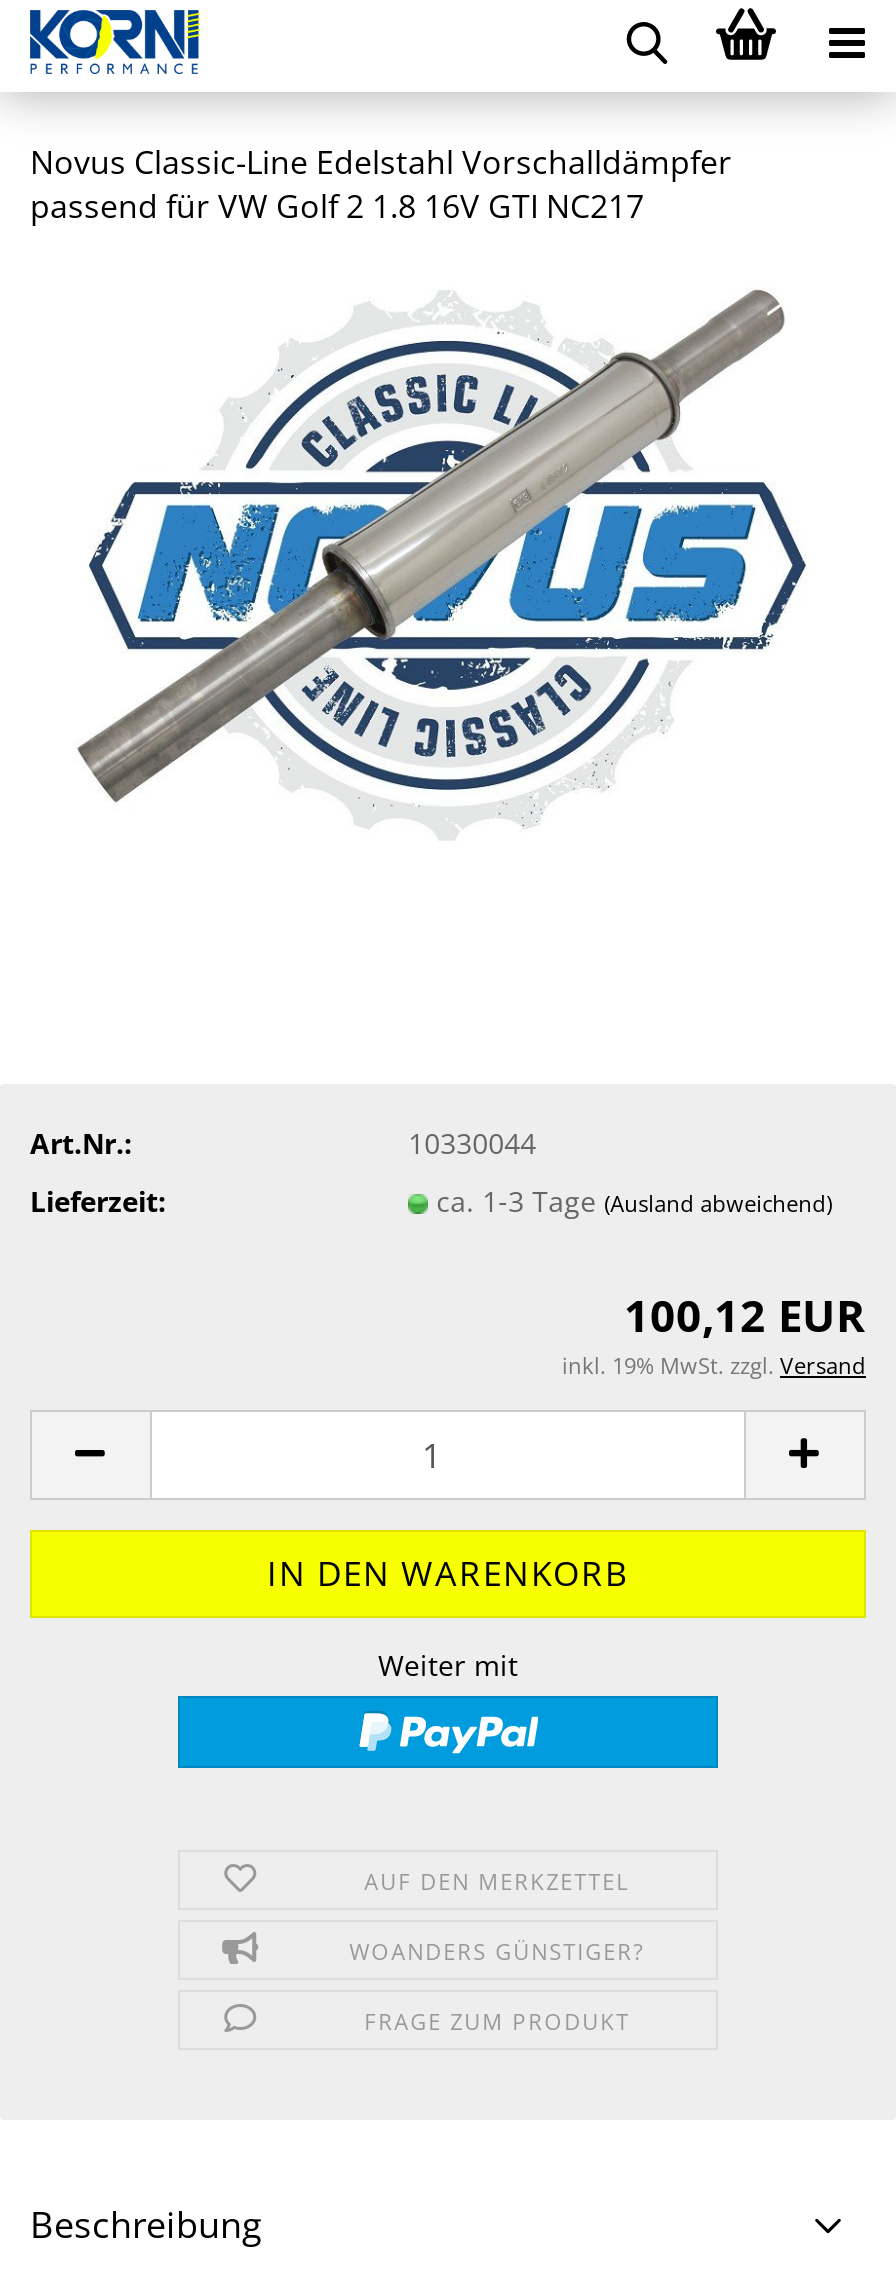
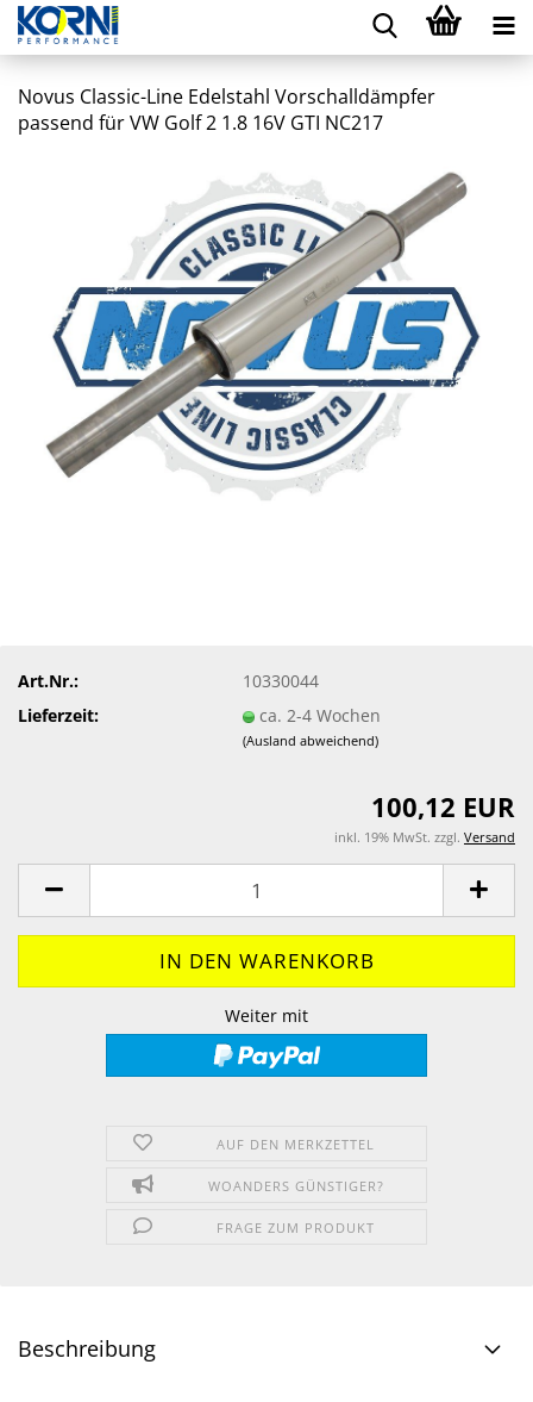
- ca. 1-3 Tage (Ausland abweichend)
+ ca. 2-4 Wochen
+ (Ausland abweichend)
